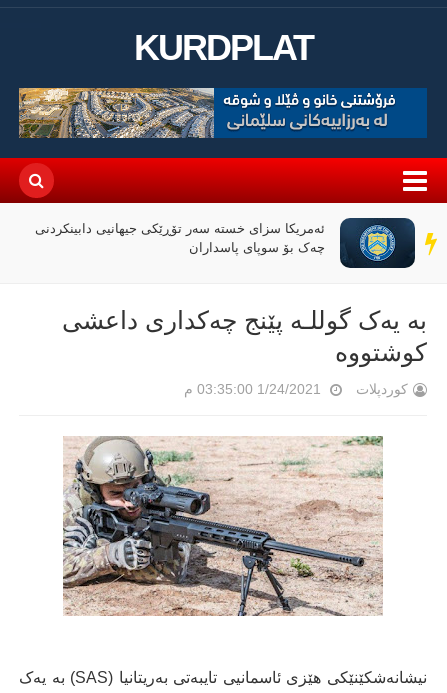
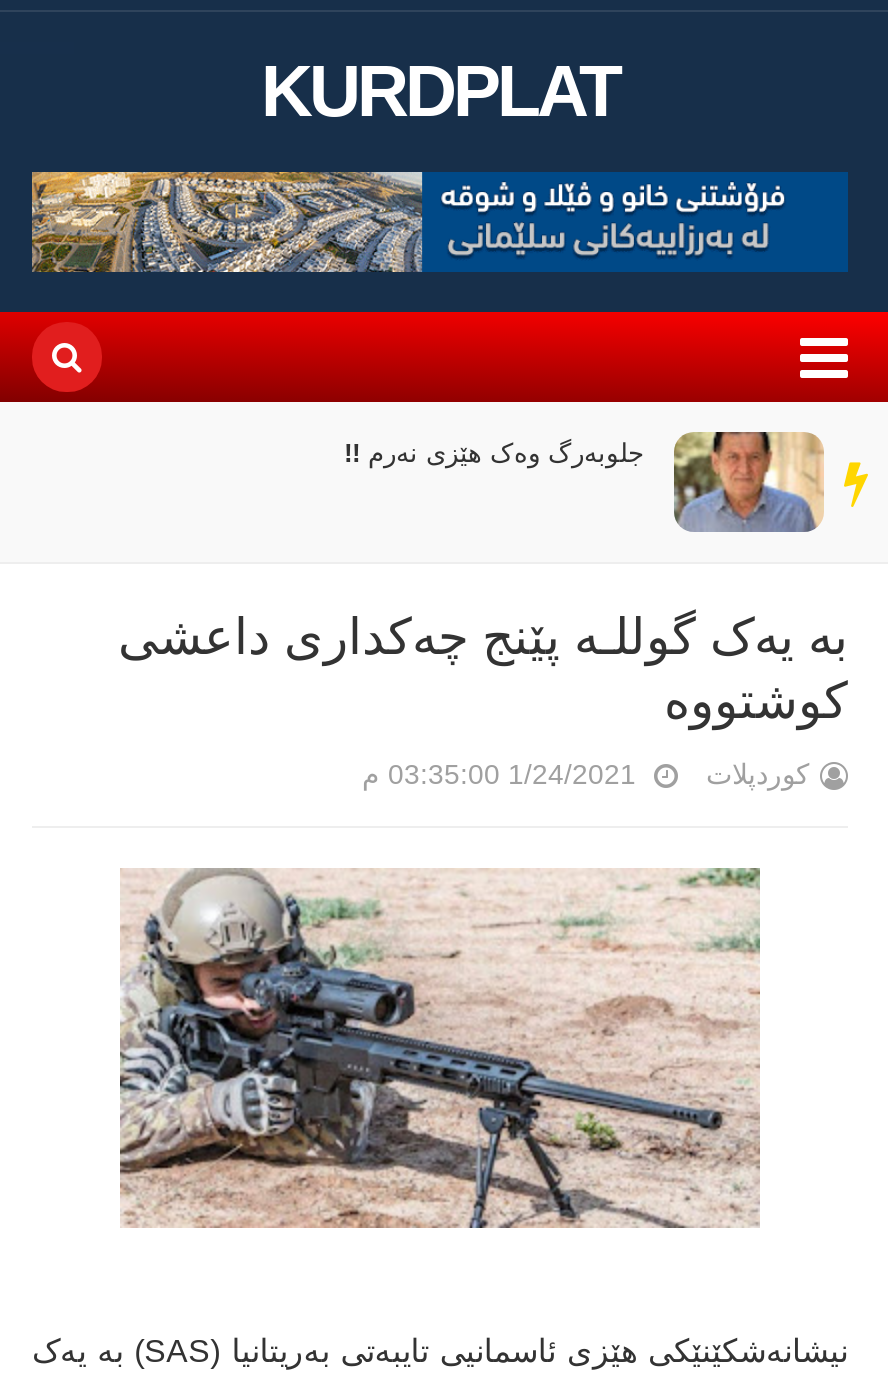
- [image]
- ئەمریکا سزای خستە سەر تۆڕێکی جیهانیی دابینکردنی
- چەک بۆ سوپای پاسداران
+ [image]
+ جلوبەرگ وەک هێزی نەرم !!
